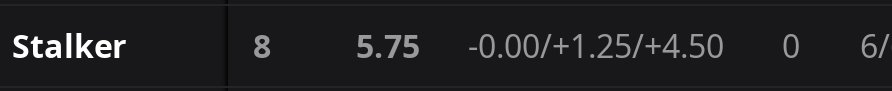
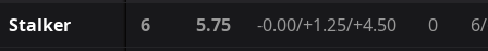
- 8
+ 6
